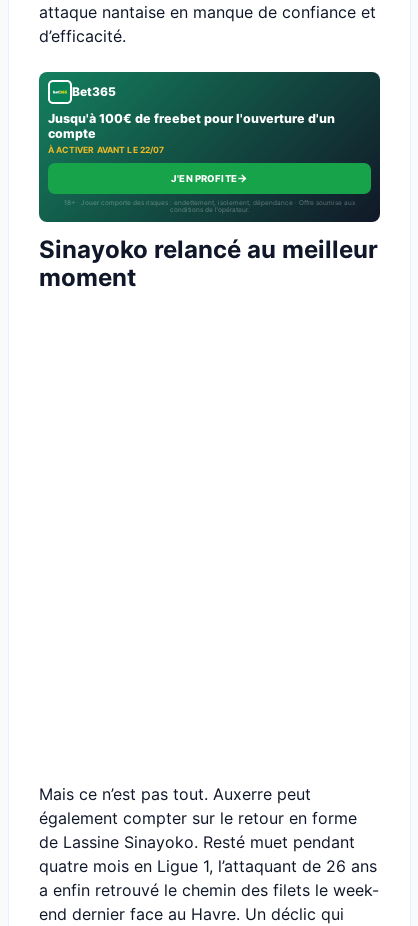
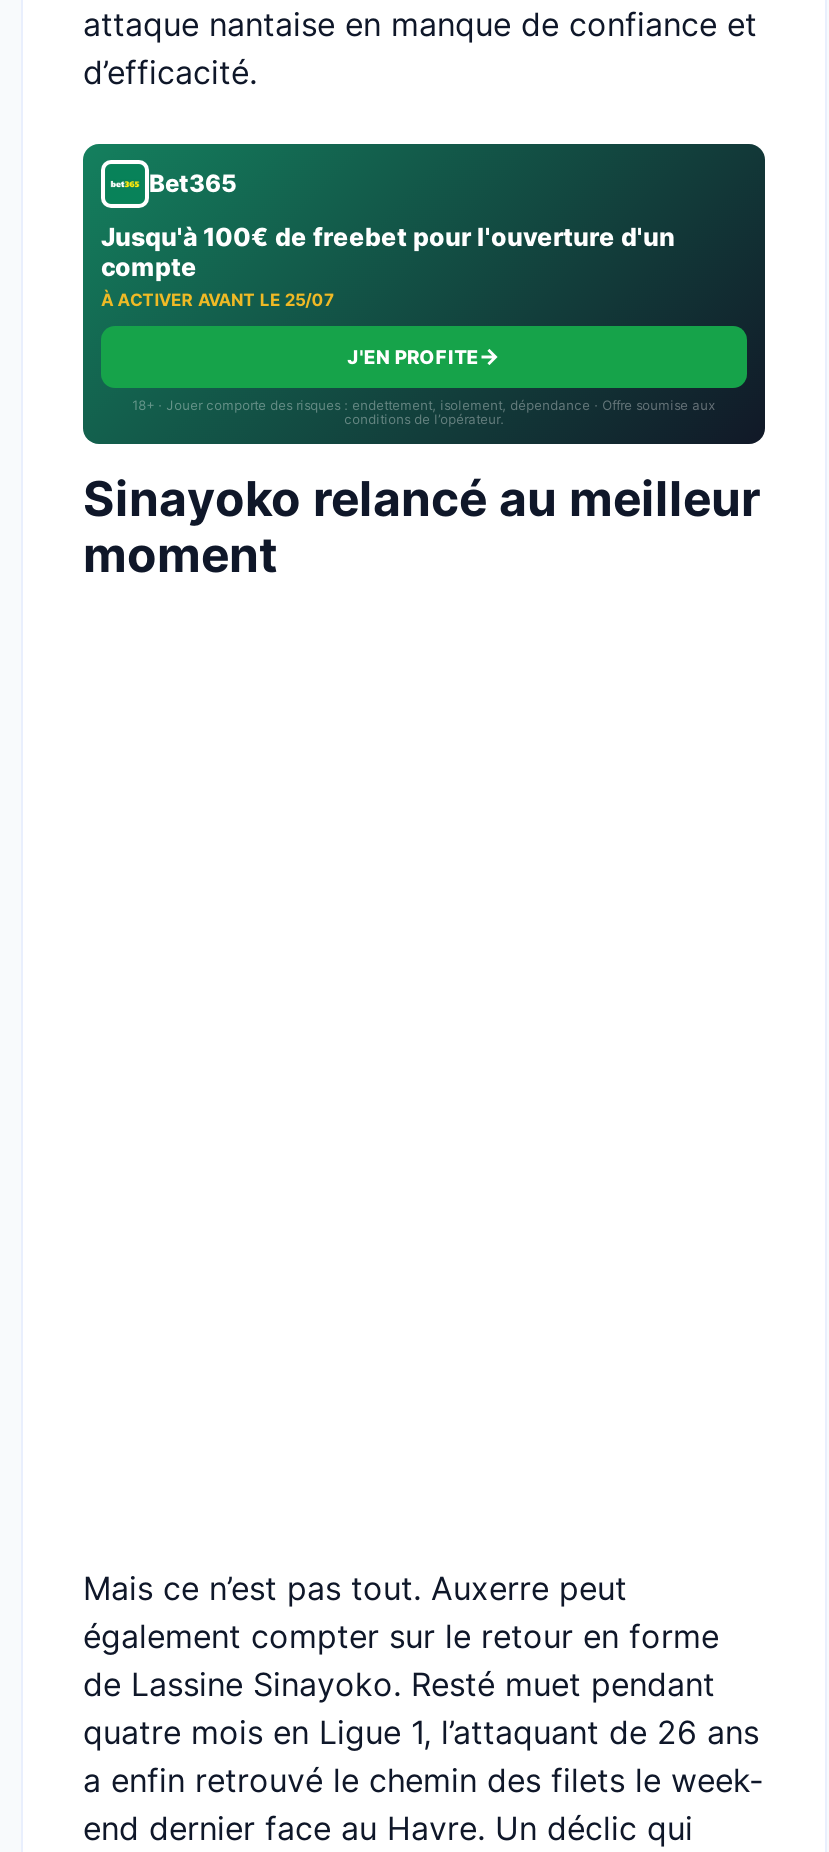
- À ACTIVER AVANT LE 22/07
+ À ACTIVER AVANT LE 25/07
